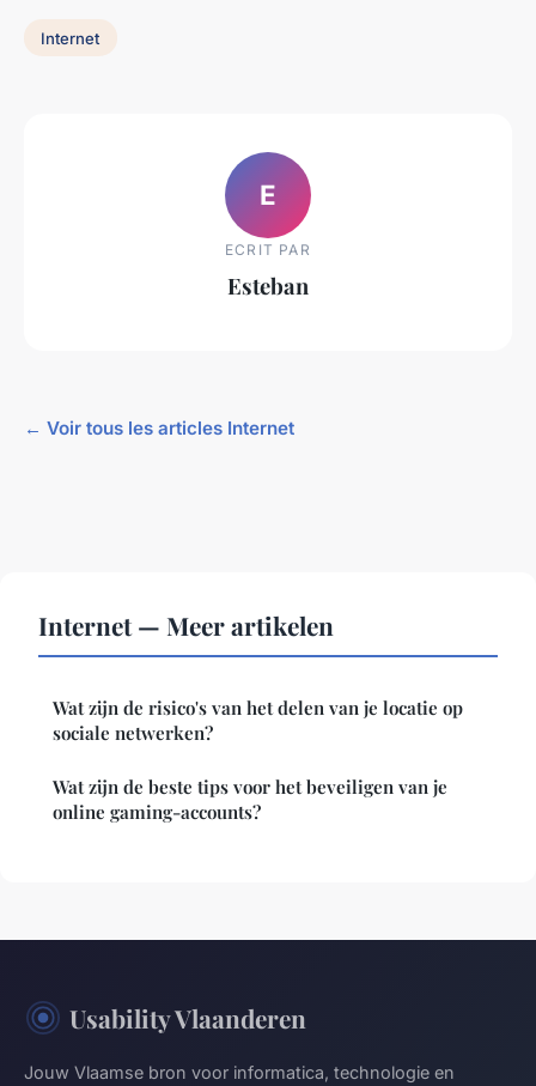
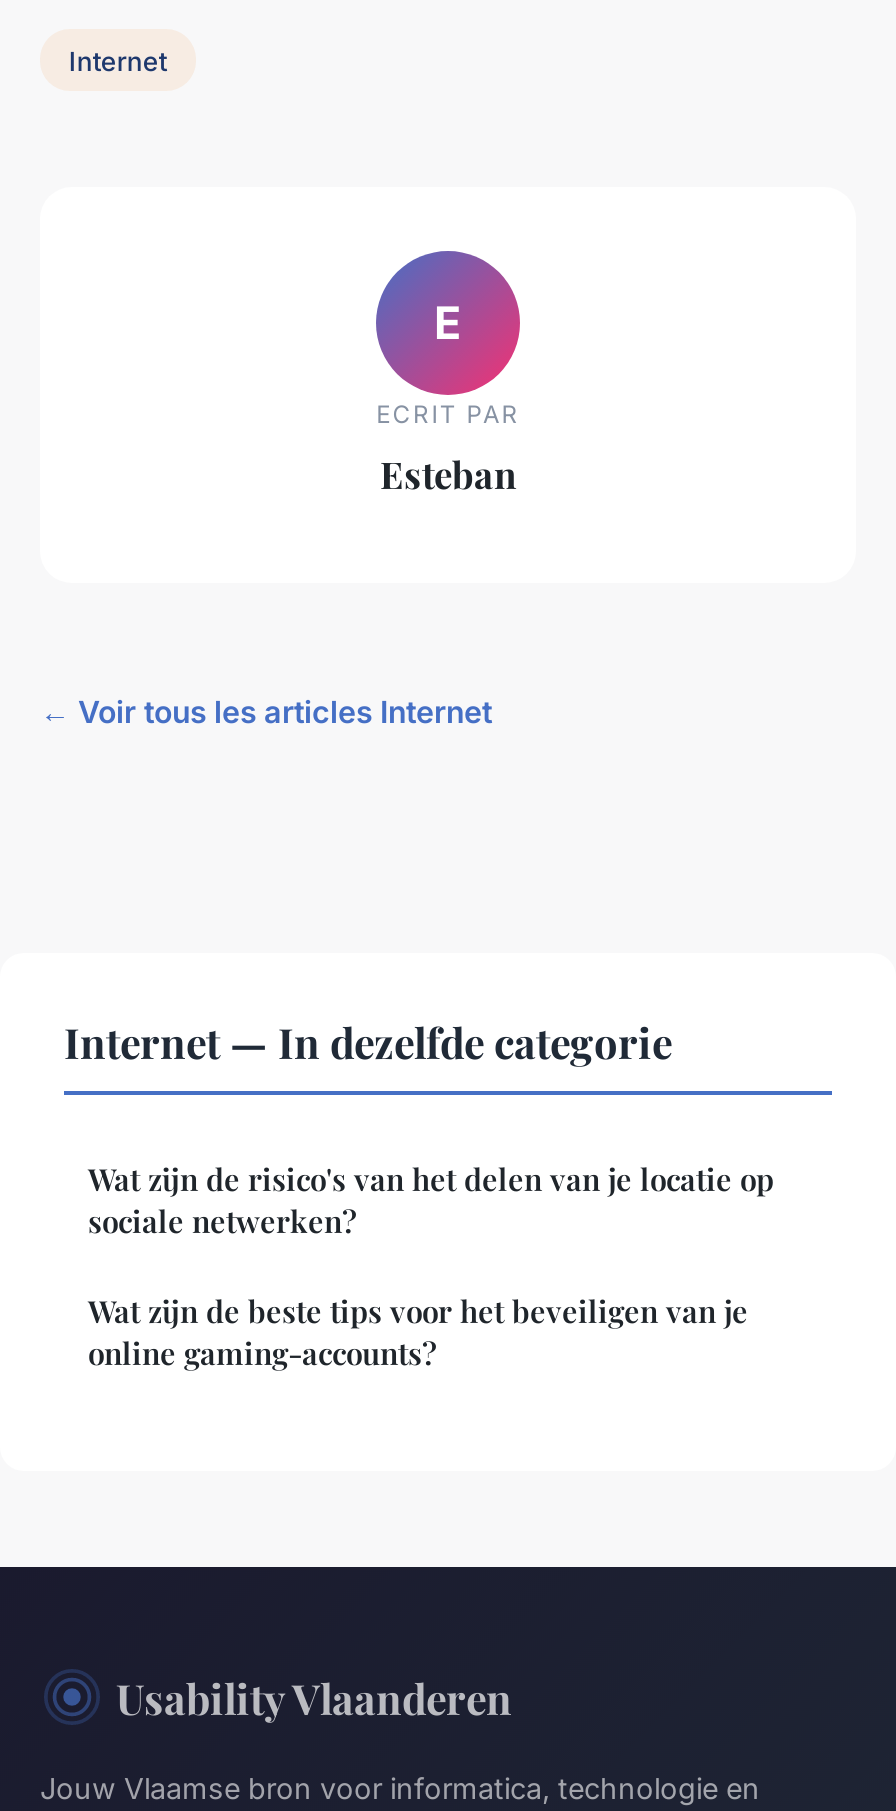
- Internet — Meer artikelen
+ Internet — In dezelfde categorie
